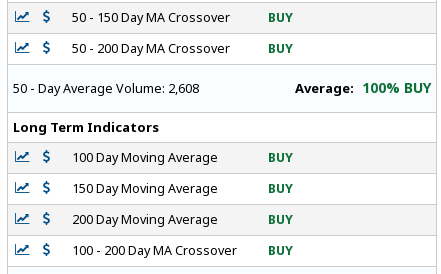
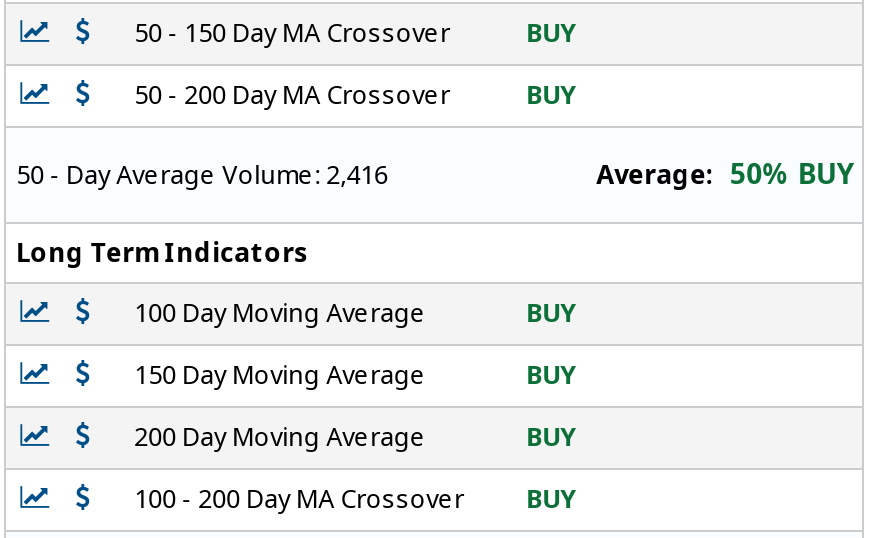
- 50 - Day Average Volume: 2,608
+ 50 - Day Average Volume: 2,416

- Average: 100% BUY
+ Average: 50% BUY
